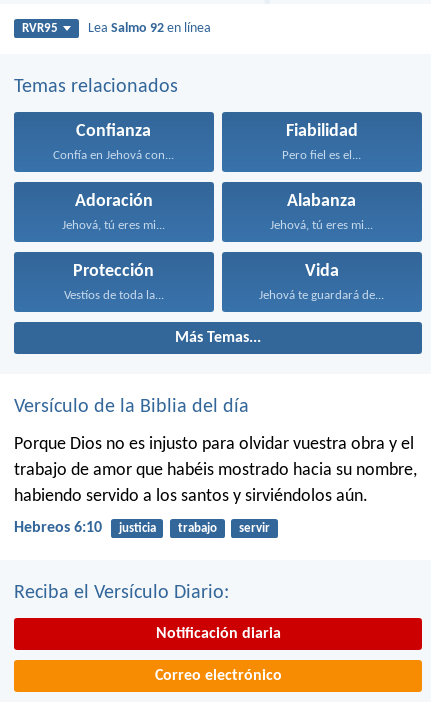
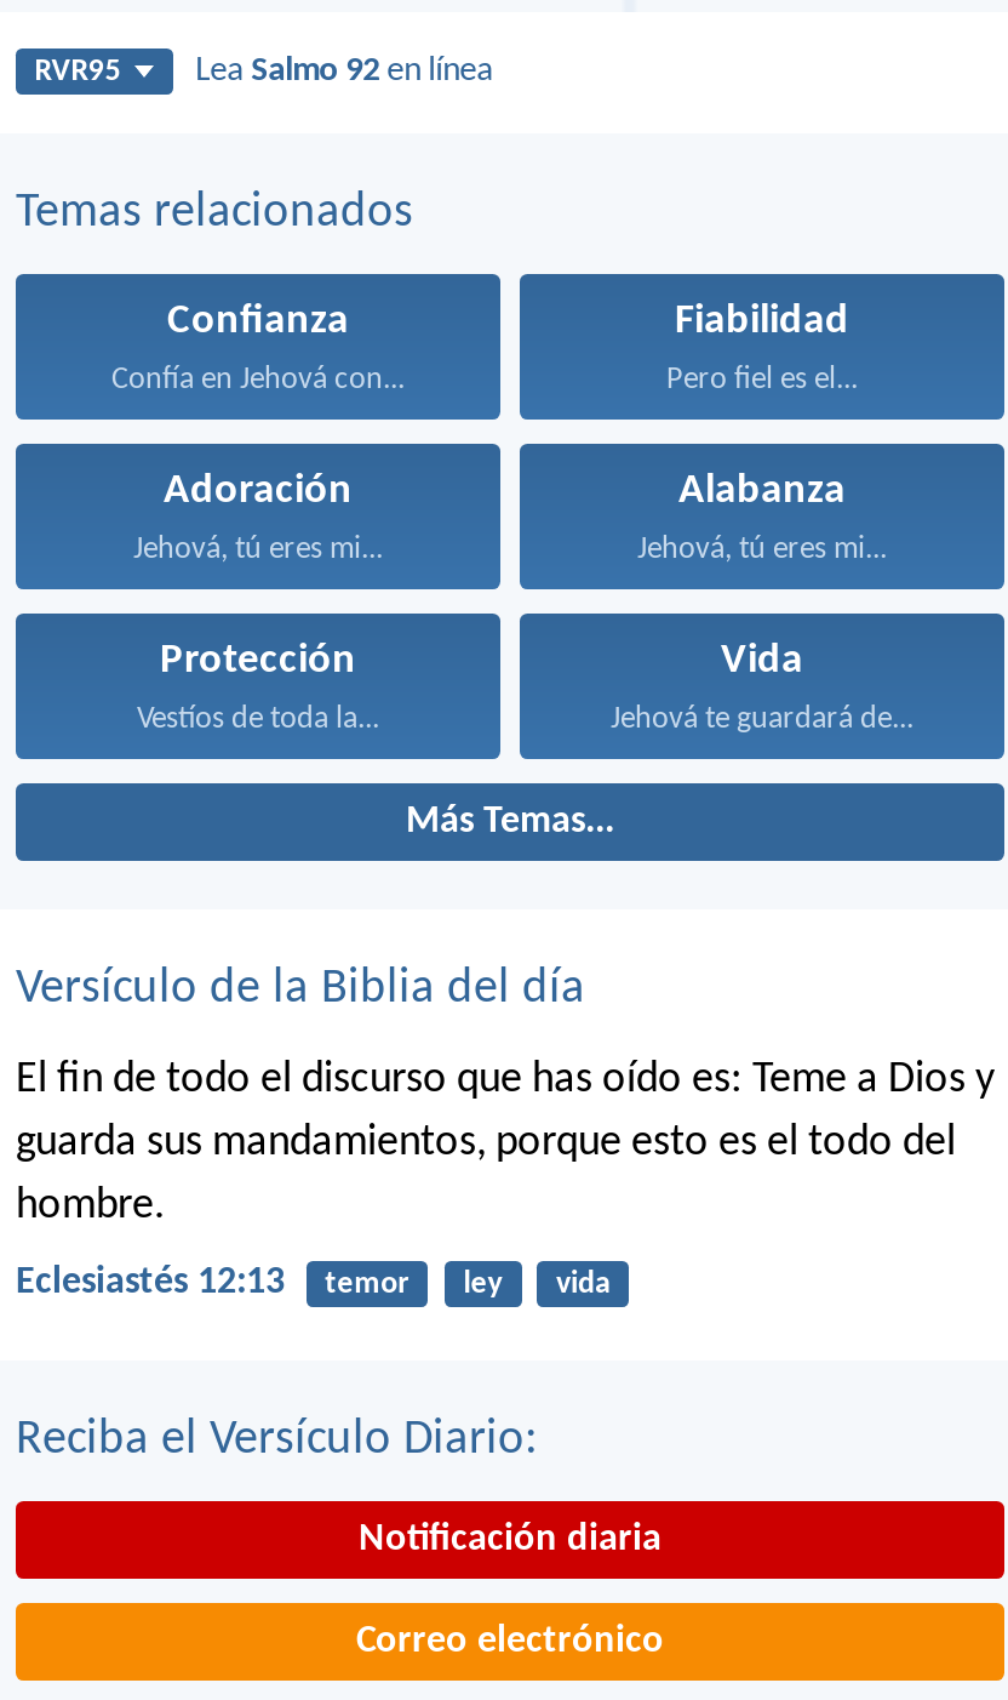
- Porque Dios no es injusto para olvidar vuestra obra y el
- trabajo de amor que habéis mostrado hacia su nombre,
- habiendo servido a los santos y sirviéndolos aún.
+ El fin de todo el discurso que has oído es: Teme a Dios y
+ guarda sus mandamientos, porque esto es el todo del
+ hombre.

- Hebreos 6:10
- justicia
- trabajo
- servir
+ Eclesiastés 12:13
+ temor
+ ley
+ vida
